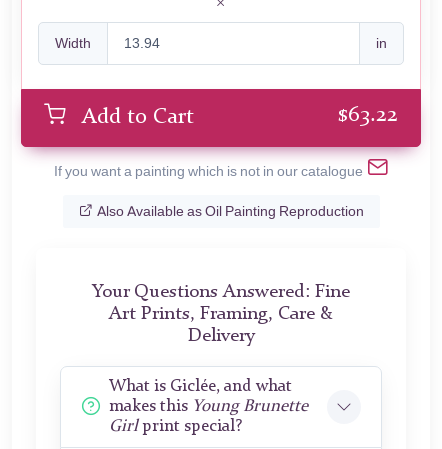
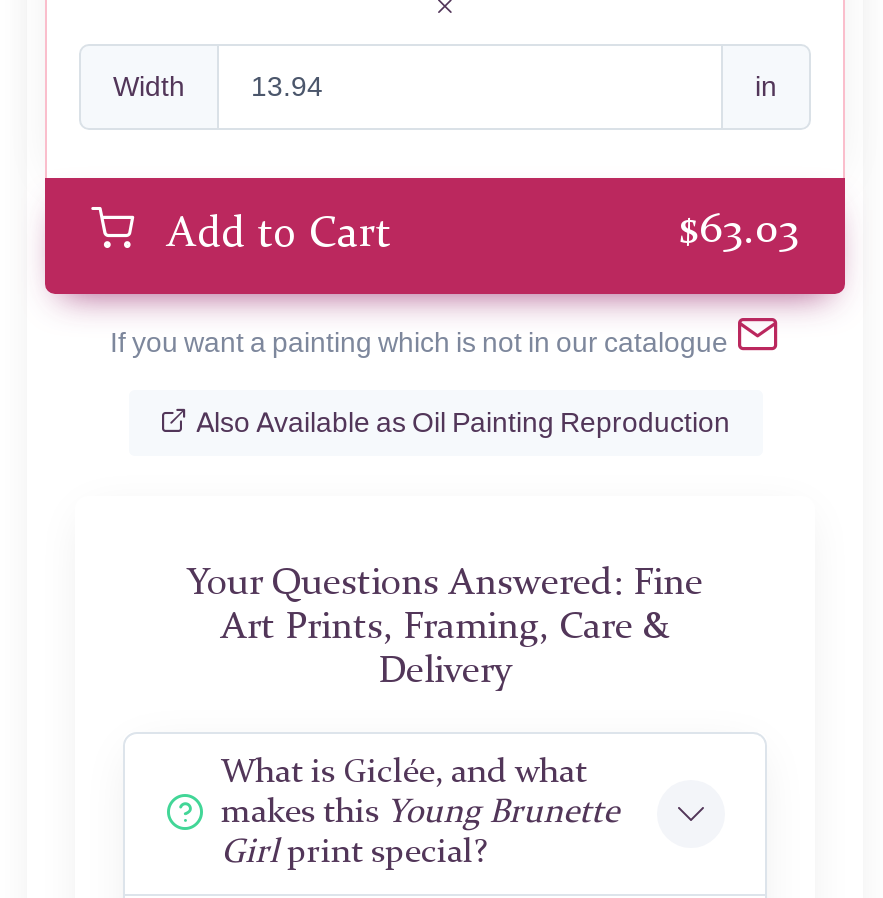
- $63.22
+ $63.03
